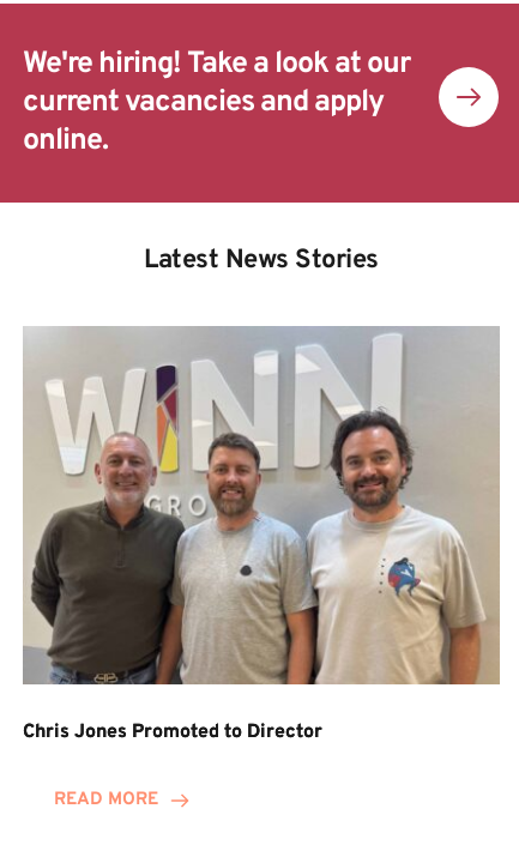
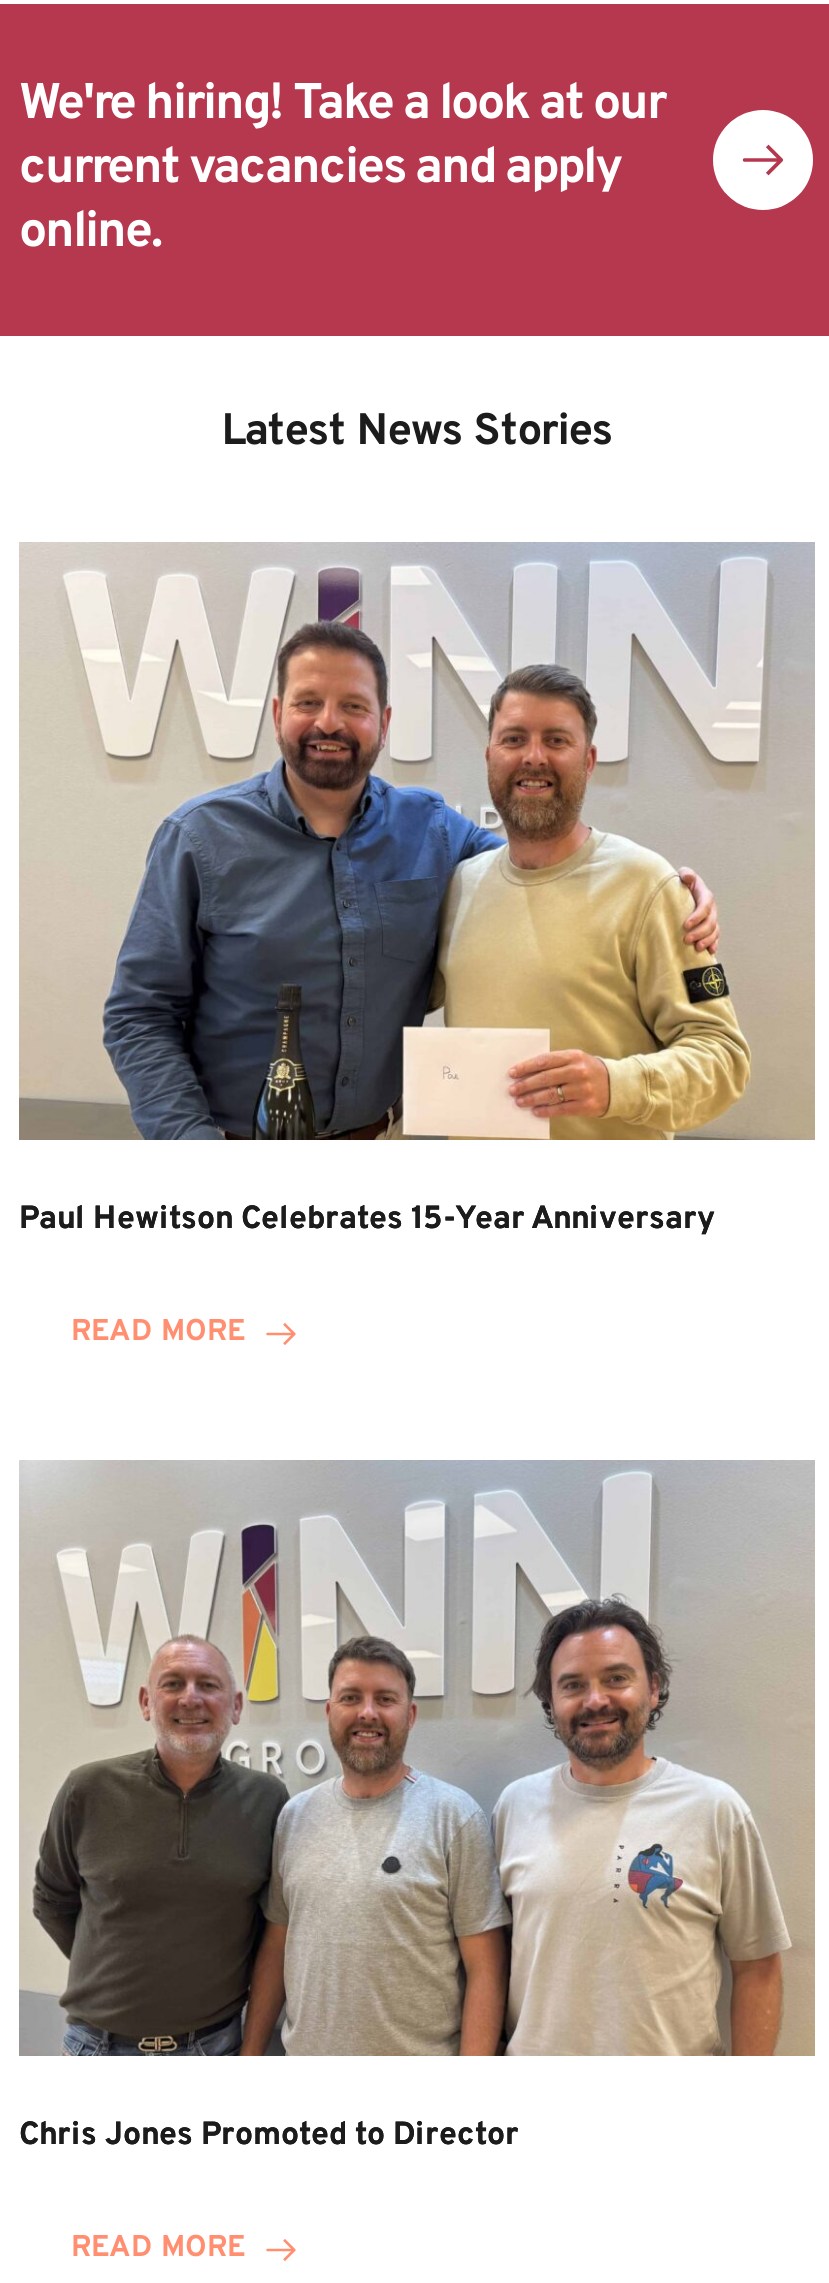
+ [image]
+ Paul Hewitson Celebrates 15-Year Anniversary
+ READ MORE
